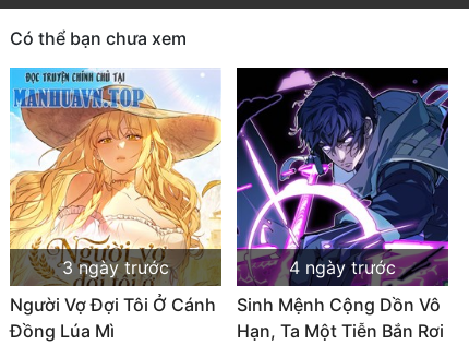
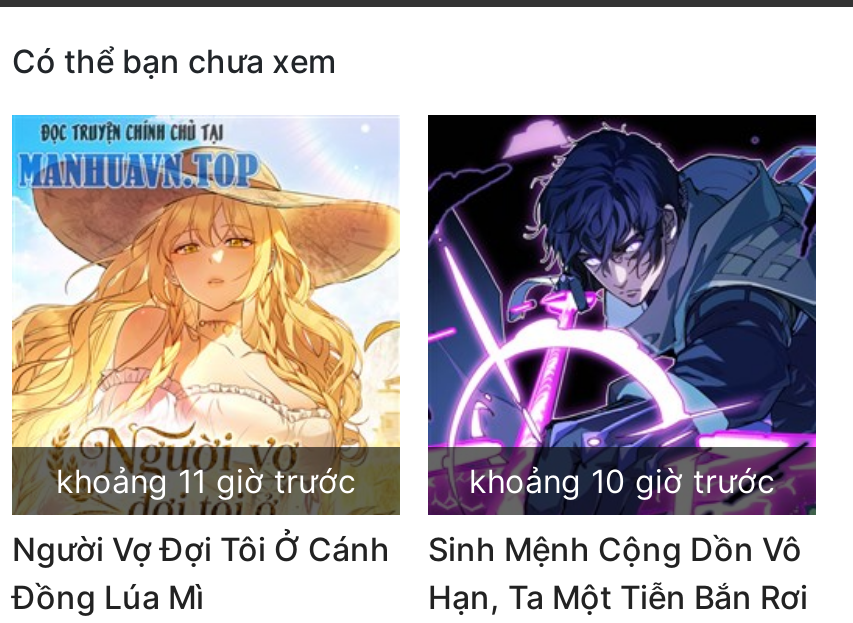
- 3 ngày trước
+ khoảng 11 giờ trước

- 4 ngày trước
+ khoảng 10 giờ trước
